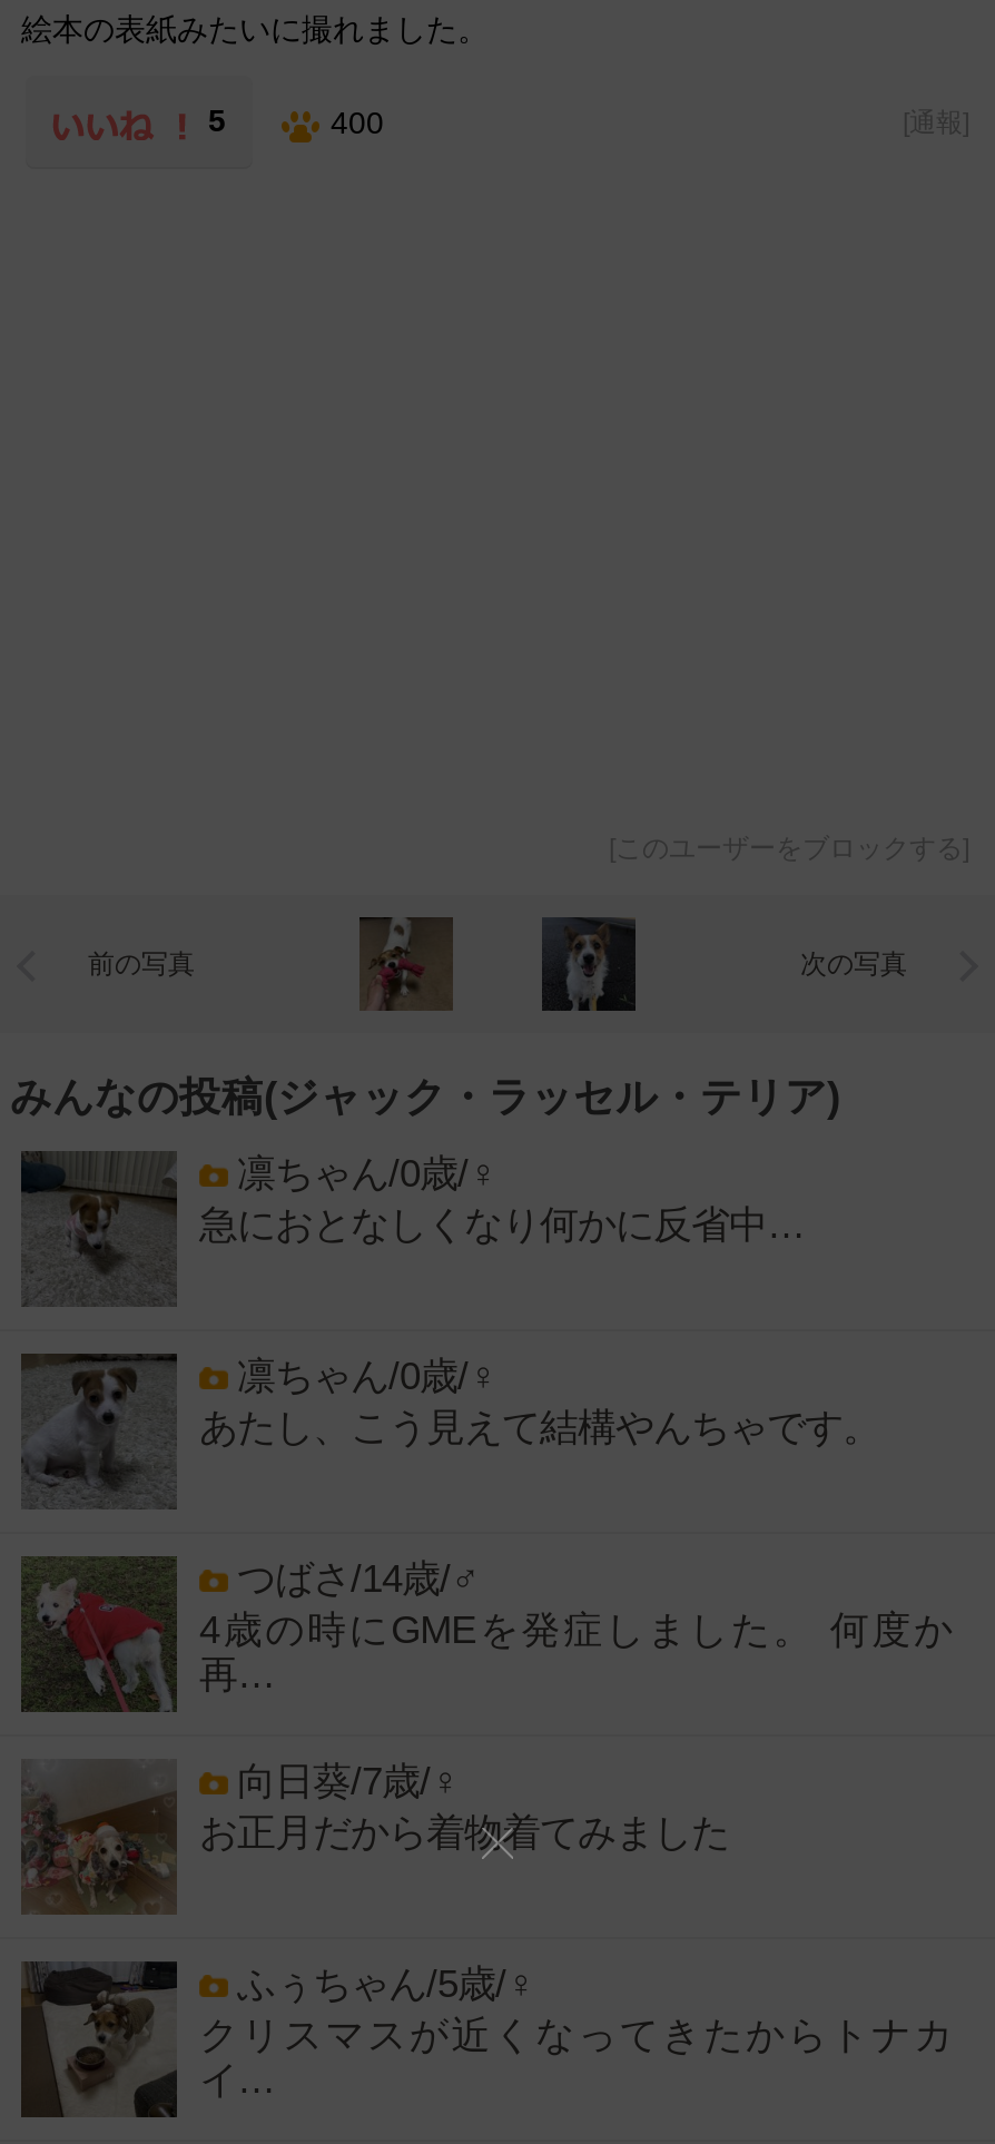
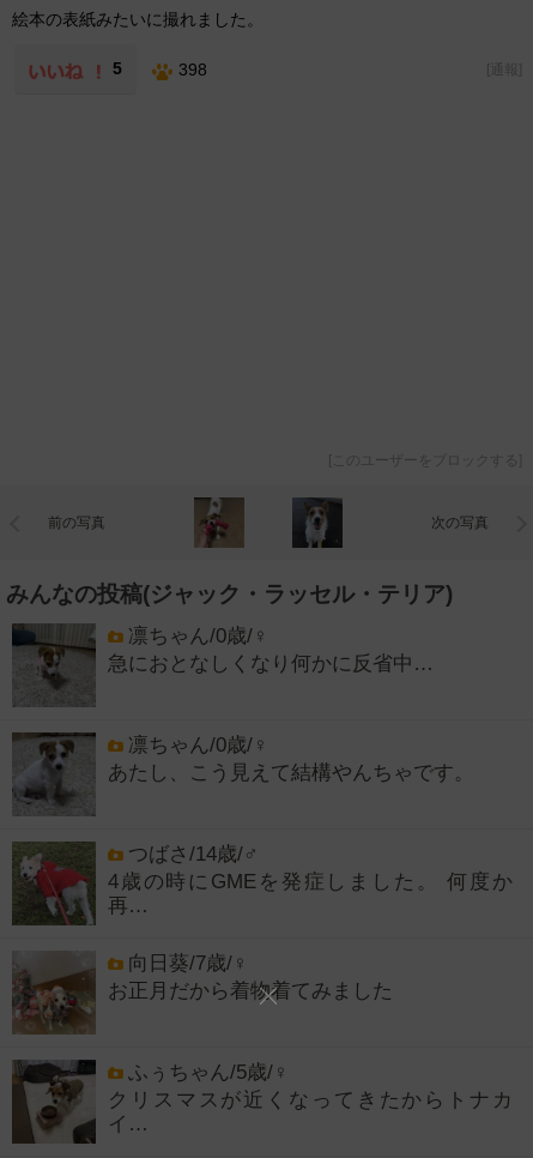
- 400
+ 398
